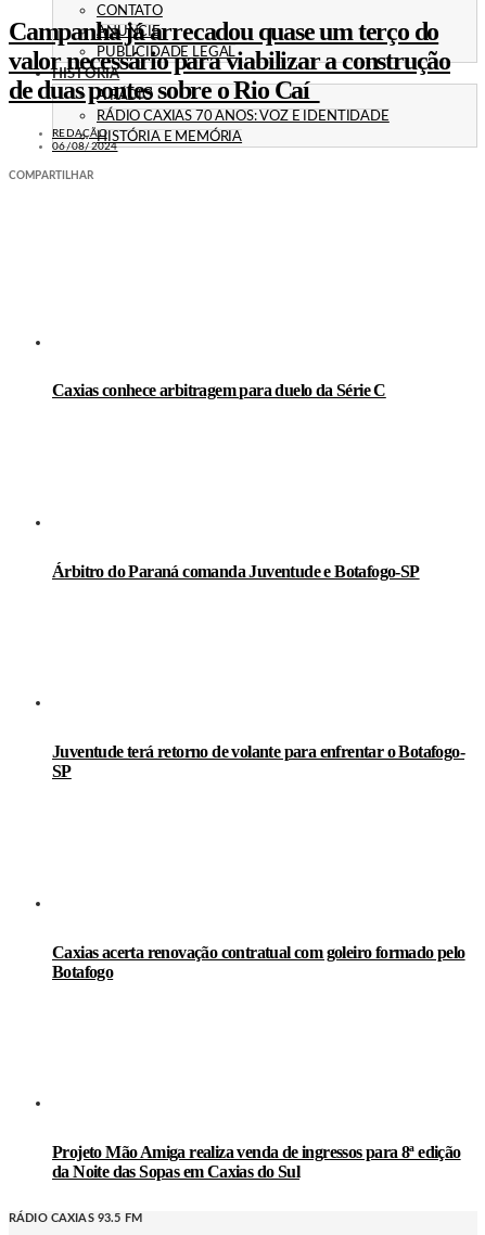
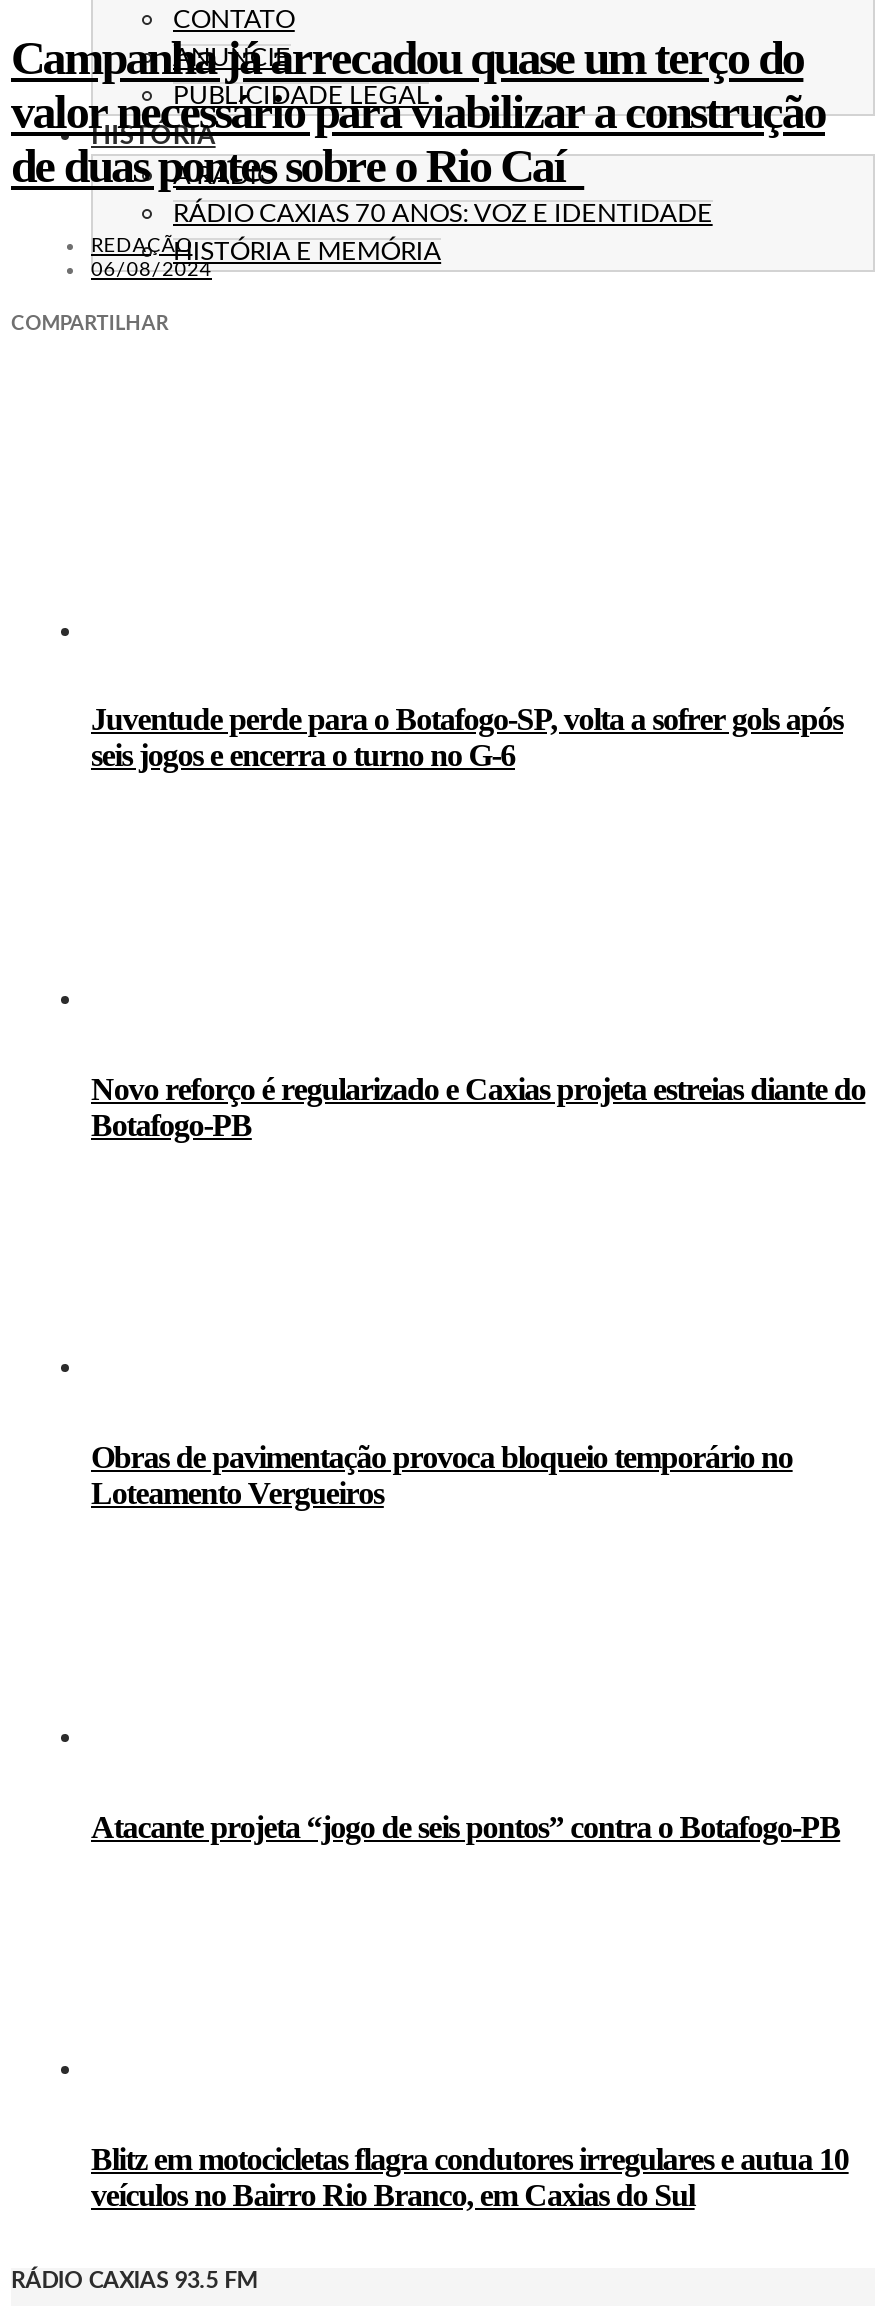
- Caxias conhece arbitragem para duelo da Série C
+ Juventude perde para o Botafogo-SP, volta a sofrer gols após
+ seis jogos e encerra o turno no G-6

- Árbitro do Paraná comanda Juventude e Botafogo-SP
+ Novo reforço é regularizado e Caxias projeta estreias diante do
+ Botafogo-PB

- Juventude terá retorno de volante para enfrentar o Botafogo-
- SP
+ Obras de pavimentação provoca bloqueio temporário no
+ Loteamento Vergueiros

- Caxias acerta renovação contratual com goleiro formado pelo
- Botafogo
+ Atacante projeta “jogo de seis pontos” contra o Botafogo-PB

- Projeto Mão Amiga realiza venda de ingressos para 8ª edição
- da Noite das Sopas em Caxias do Sul
+ Blitz em motocicletas flagra condutores irregulares e autua 10
+ veículos no Bairro Rio Branco, em Caxias do Sul
